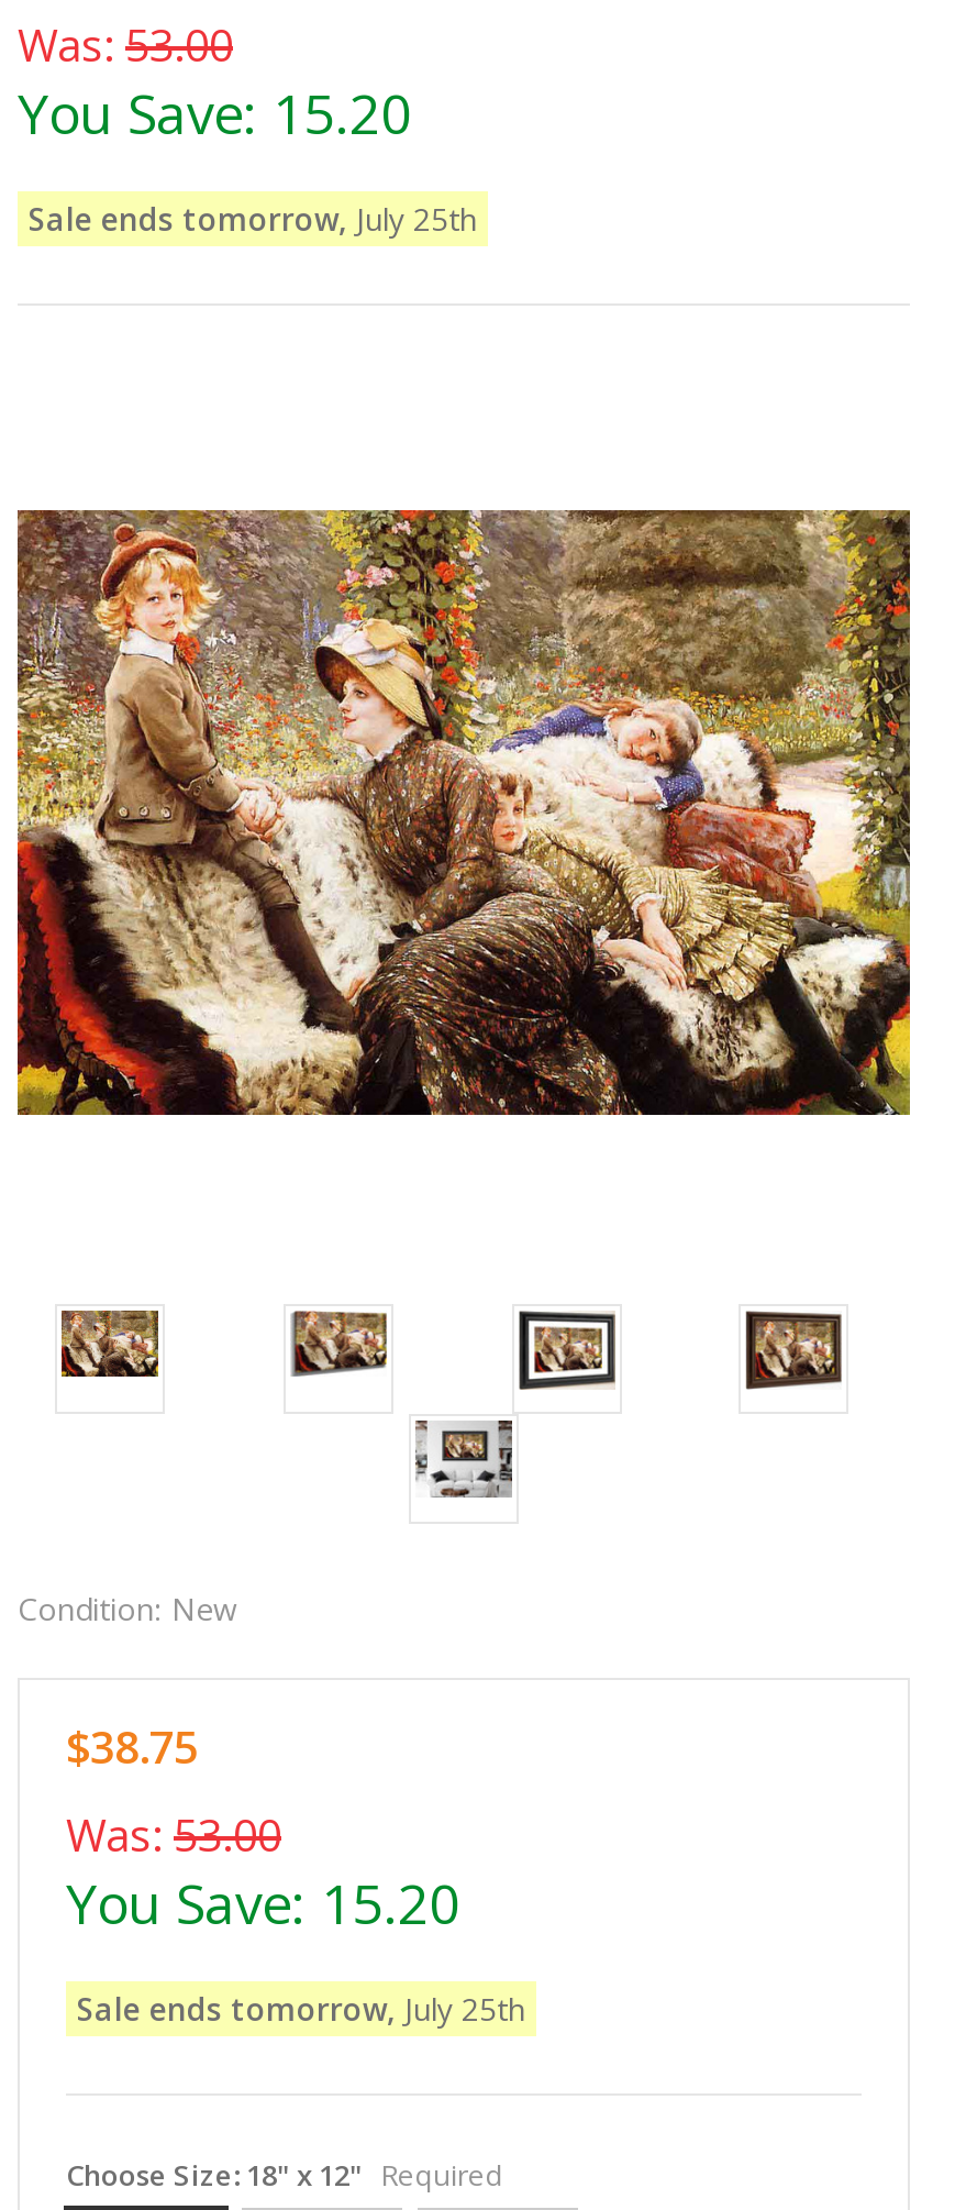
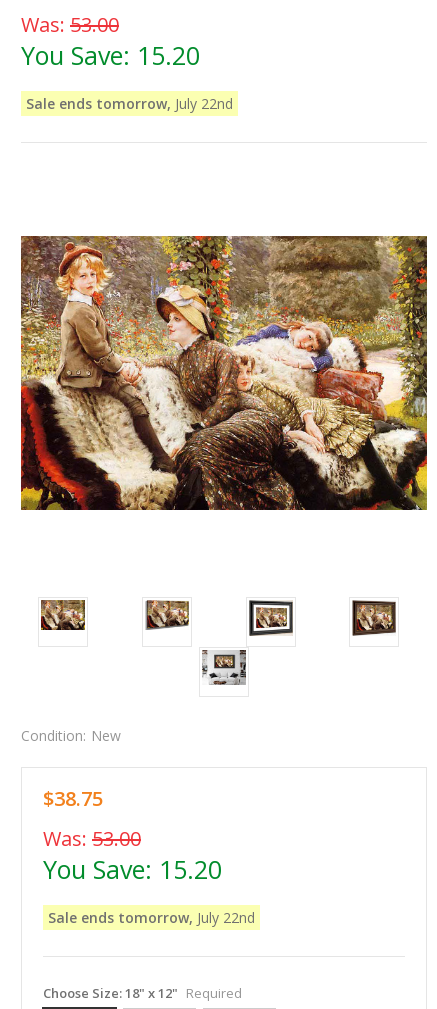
- Sale ends tomorrow, July 25th
+ Sale ends tomorrow, July 22nd

- Sale ends tomorrow, July 25th
+ Sale ends tomorrow, July 22nd
